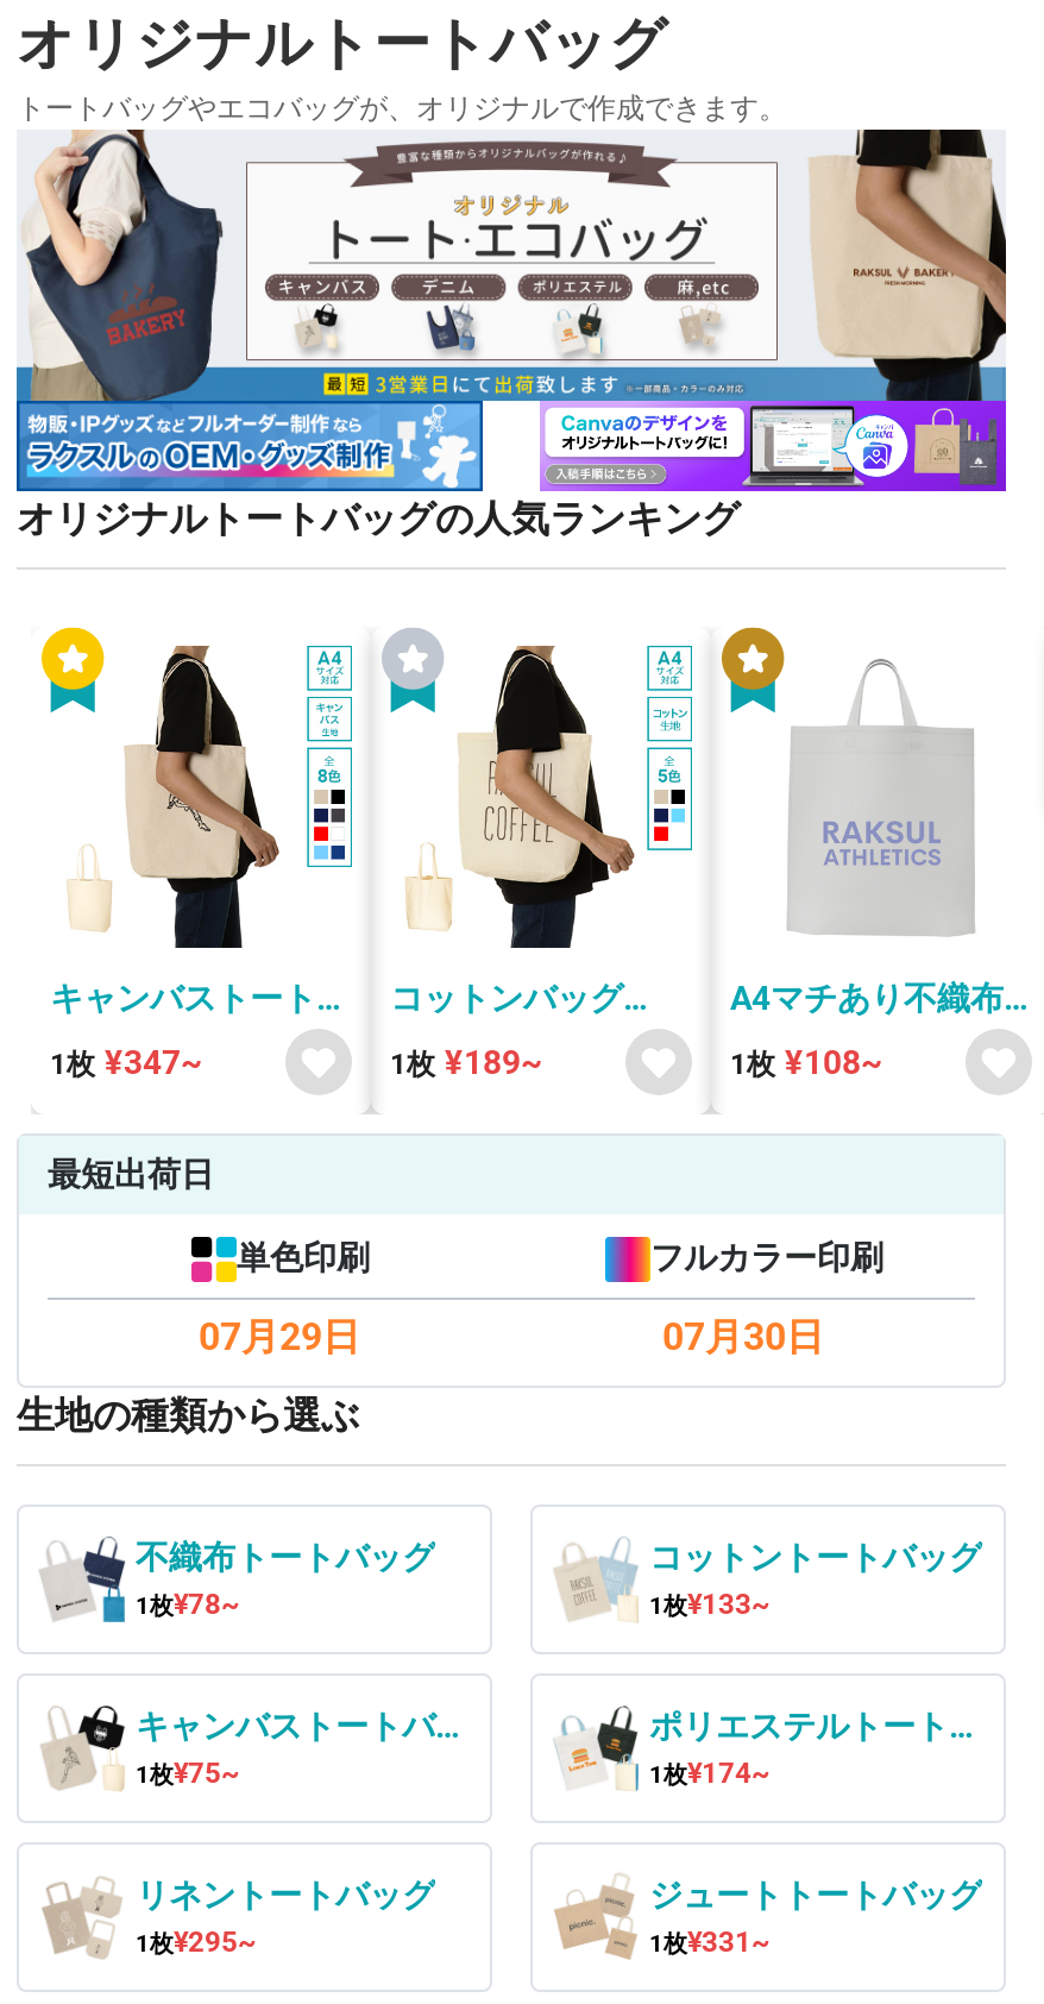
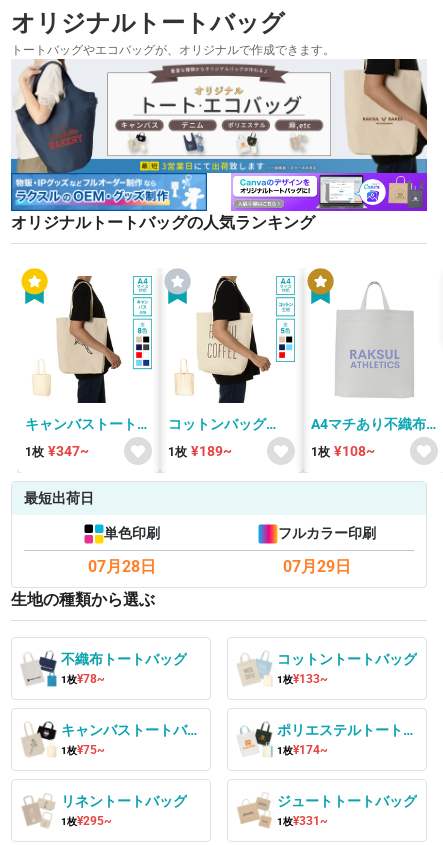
- 07月29日
+ 07月28日

- 07月30日
+ 07月29日
